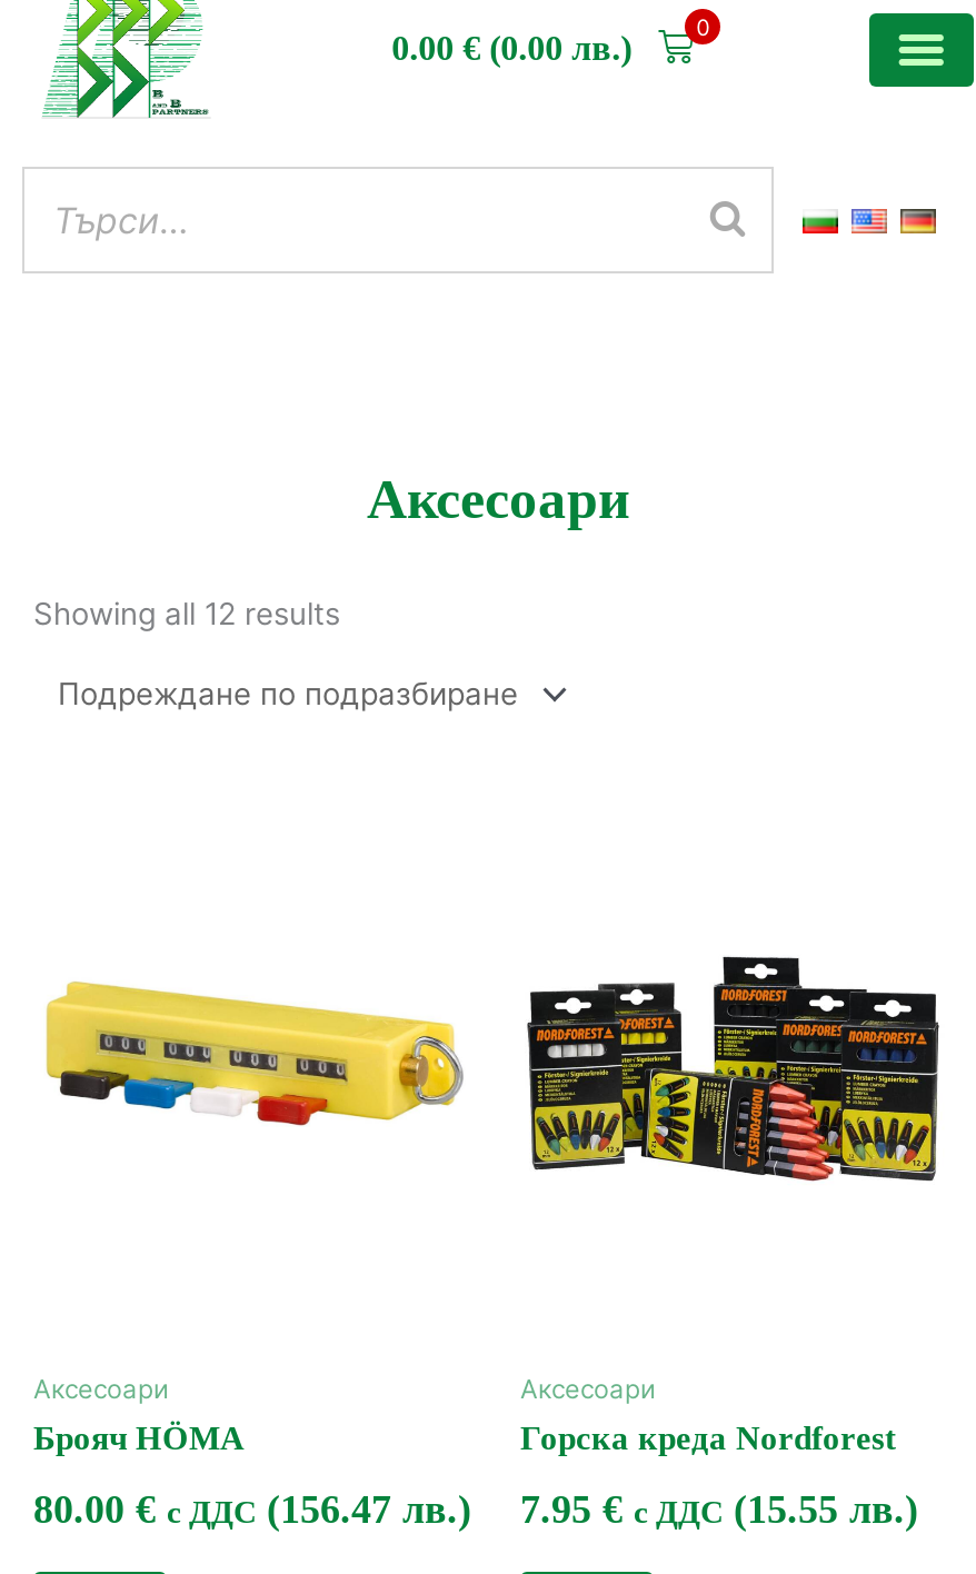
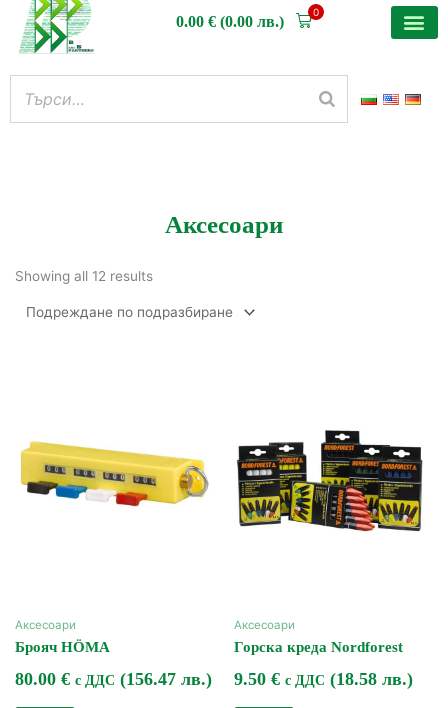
- 80.00 € с ДДС (156.47 лв.) 7.95 € с ДДС (15.55 лв.)
+ 80.00 € с ДДС (156.47 лв.) 9.50 € с ДДС (18.58 лв.)
